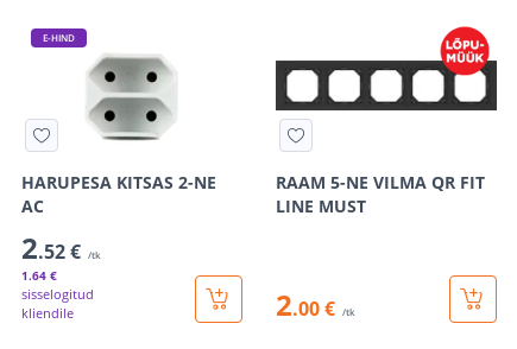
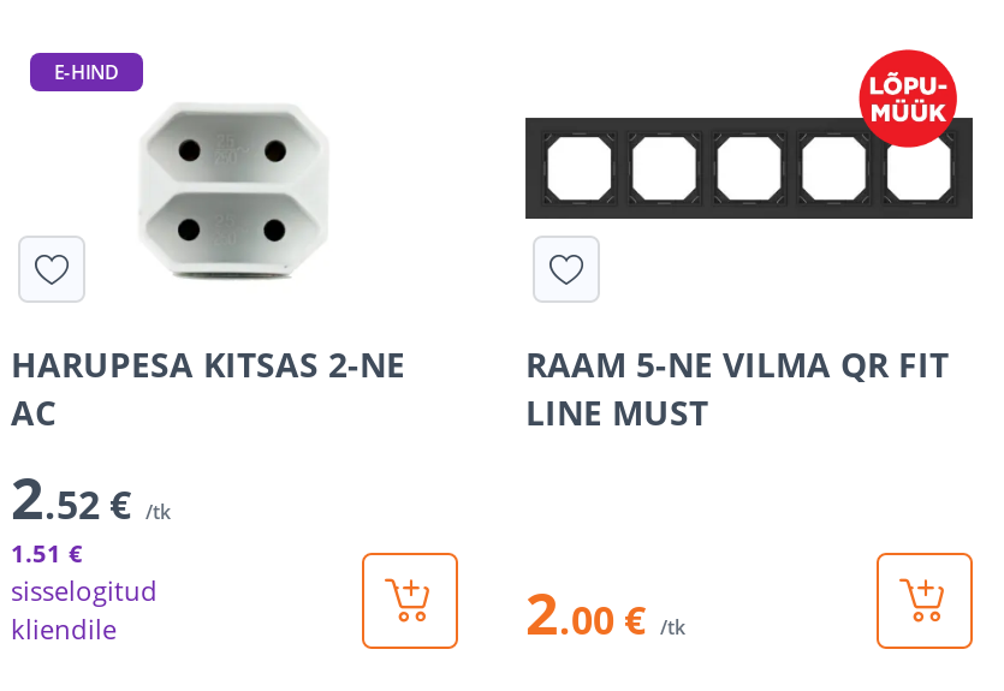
- 1.64 €
+ 1.51 €
